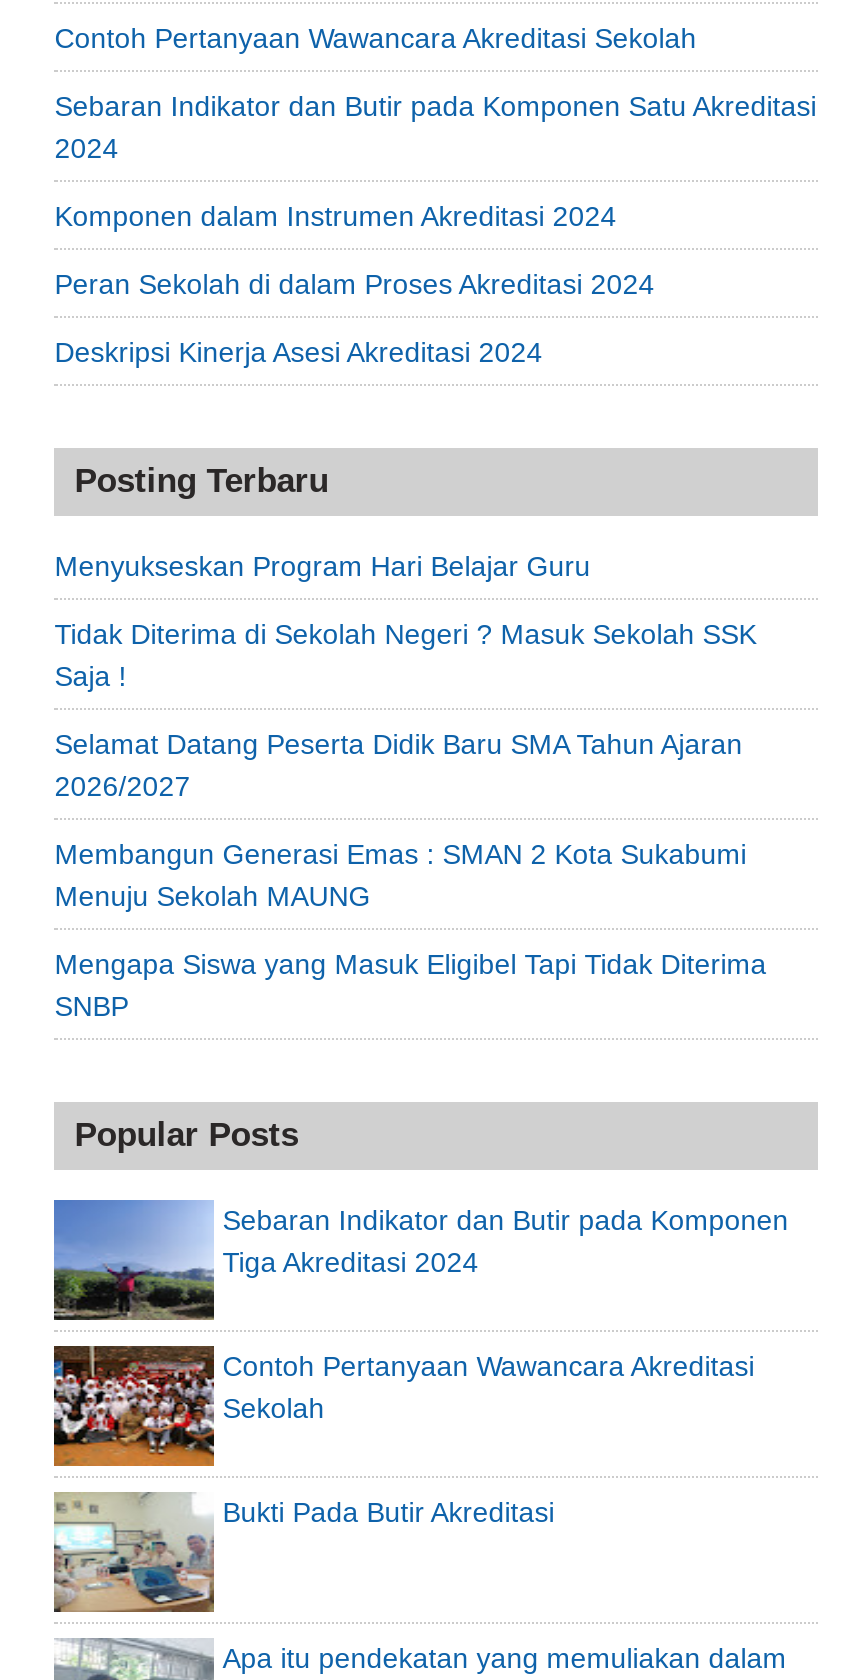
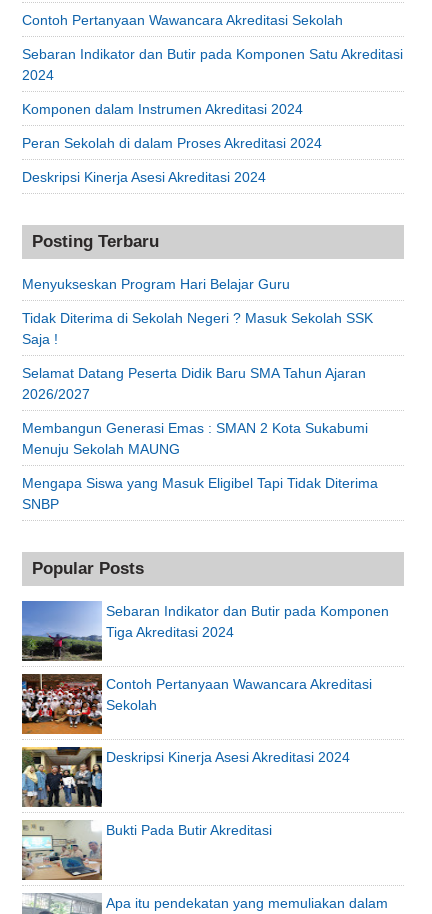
+ [image]
+ Deskripsi Kinerja Asesi Akreditasi 2024
